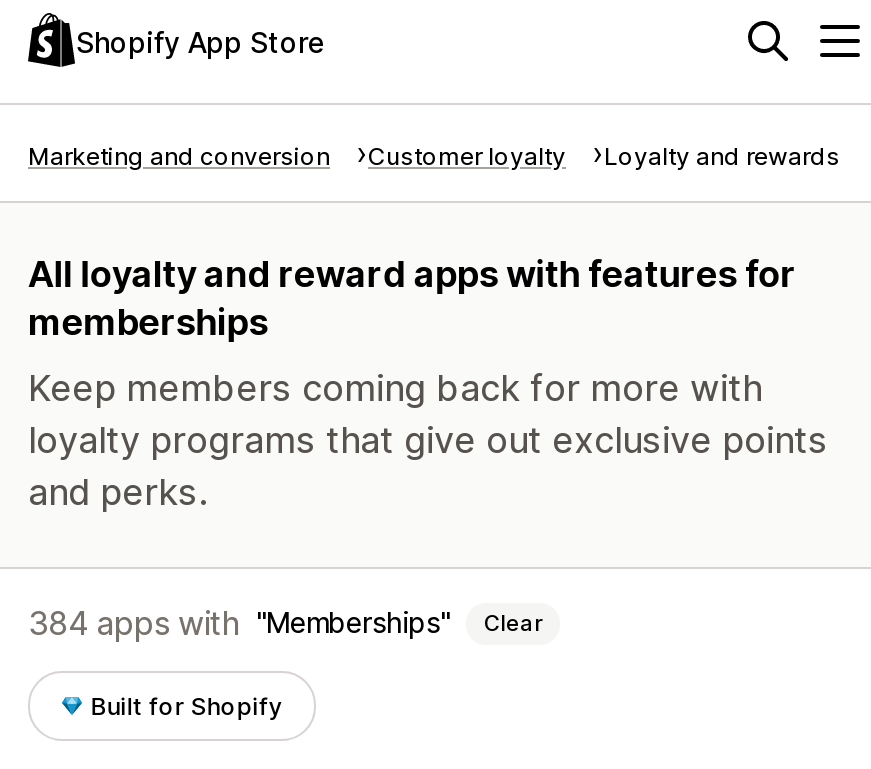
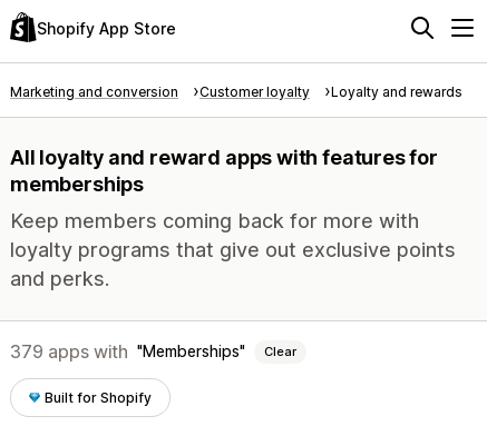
- 384 apps with Memberships Clear
+ 379 apps with Memberships Clear
